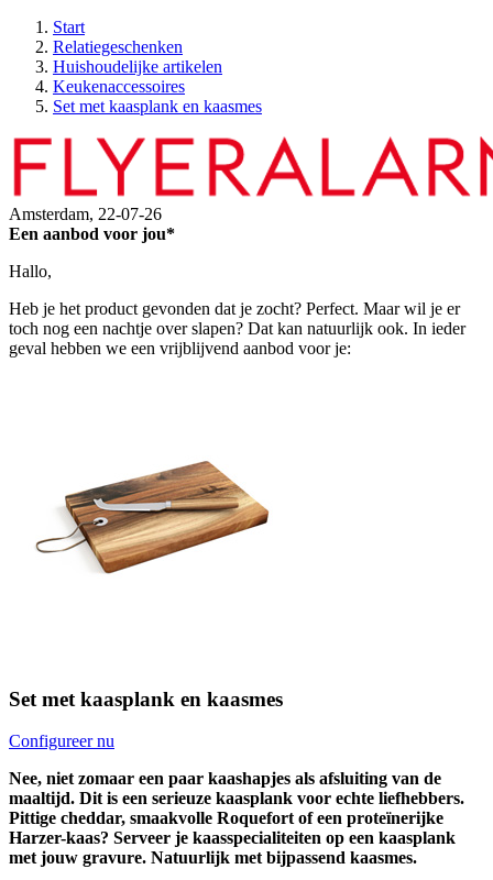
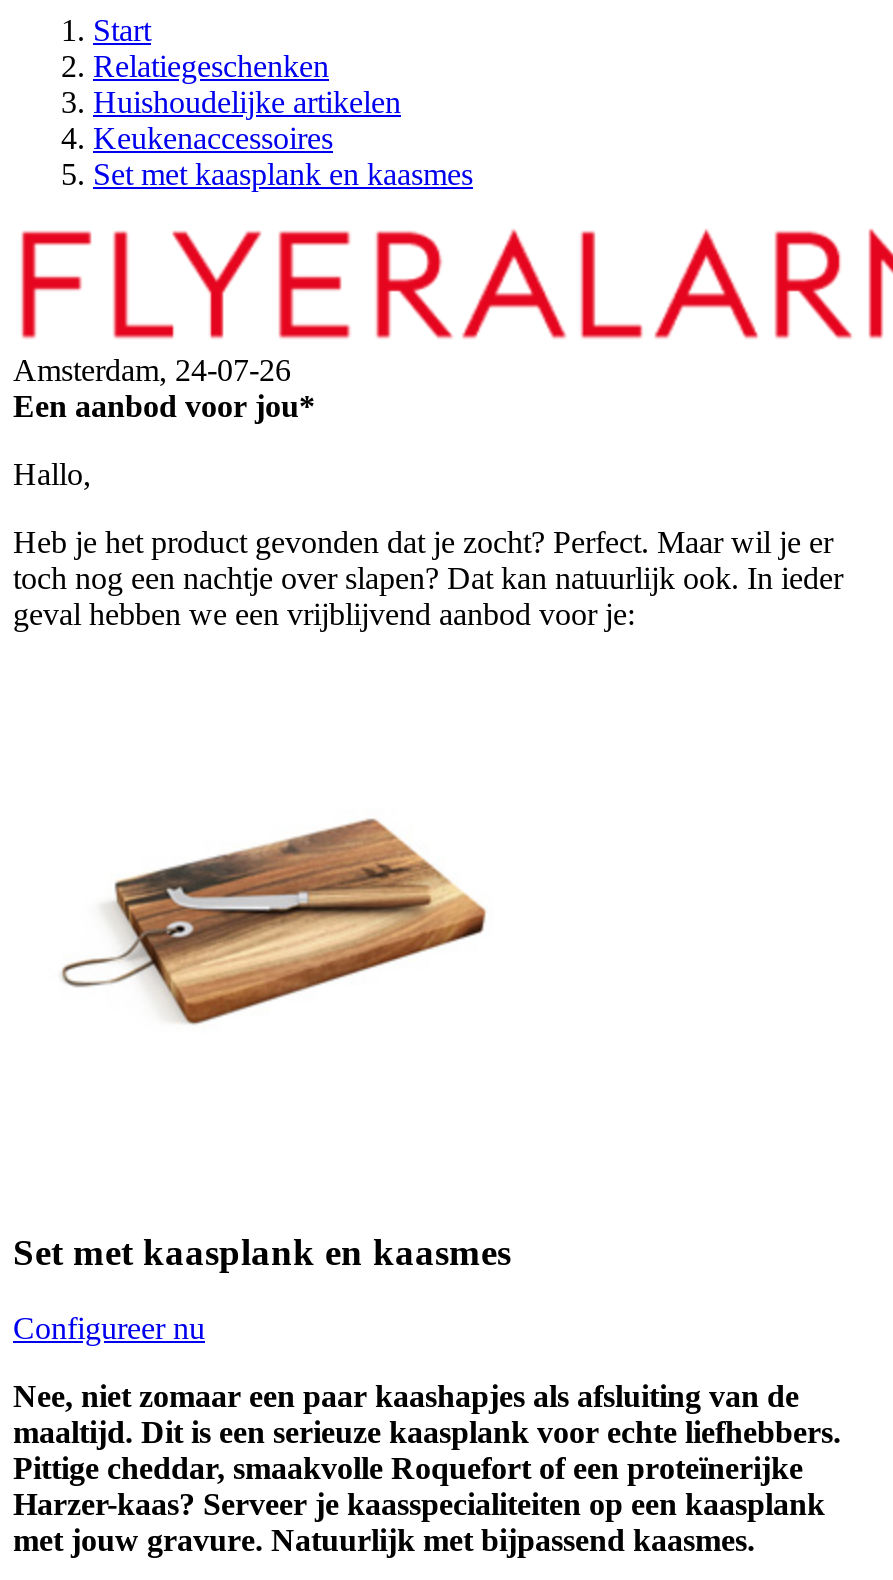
- Amsterdam, 22-07-26
+ Amsterdam, 24-07-26
